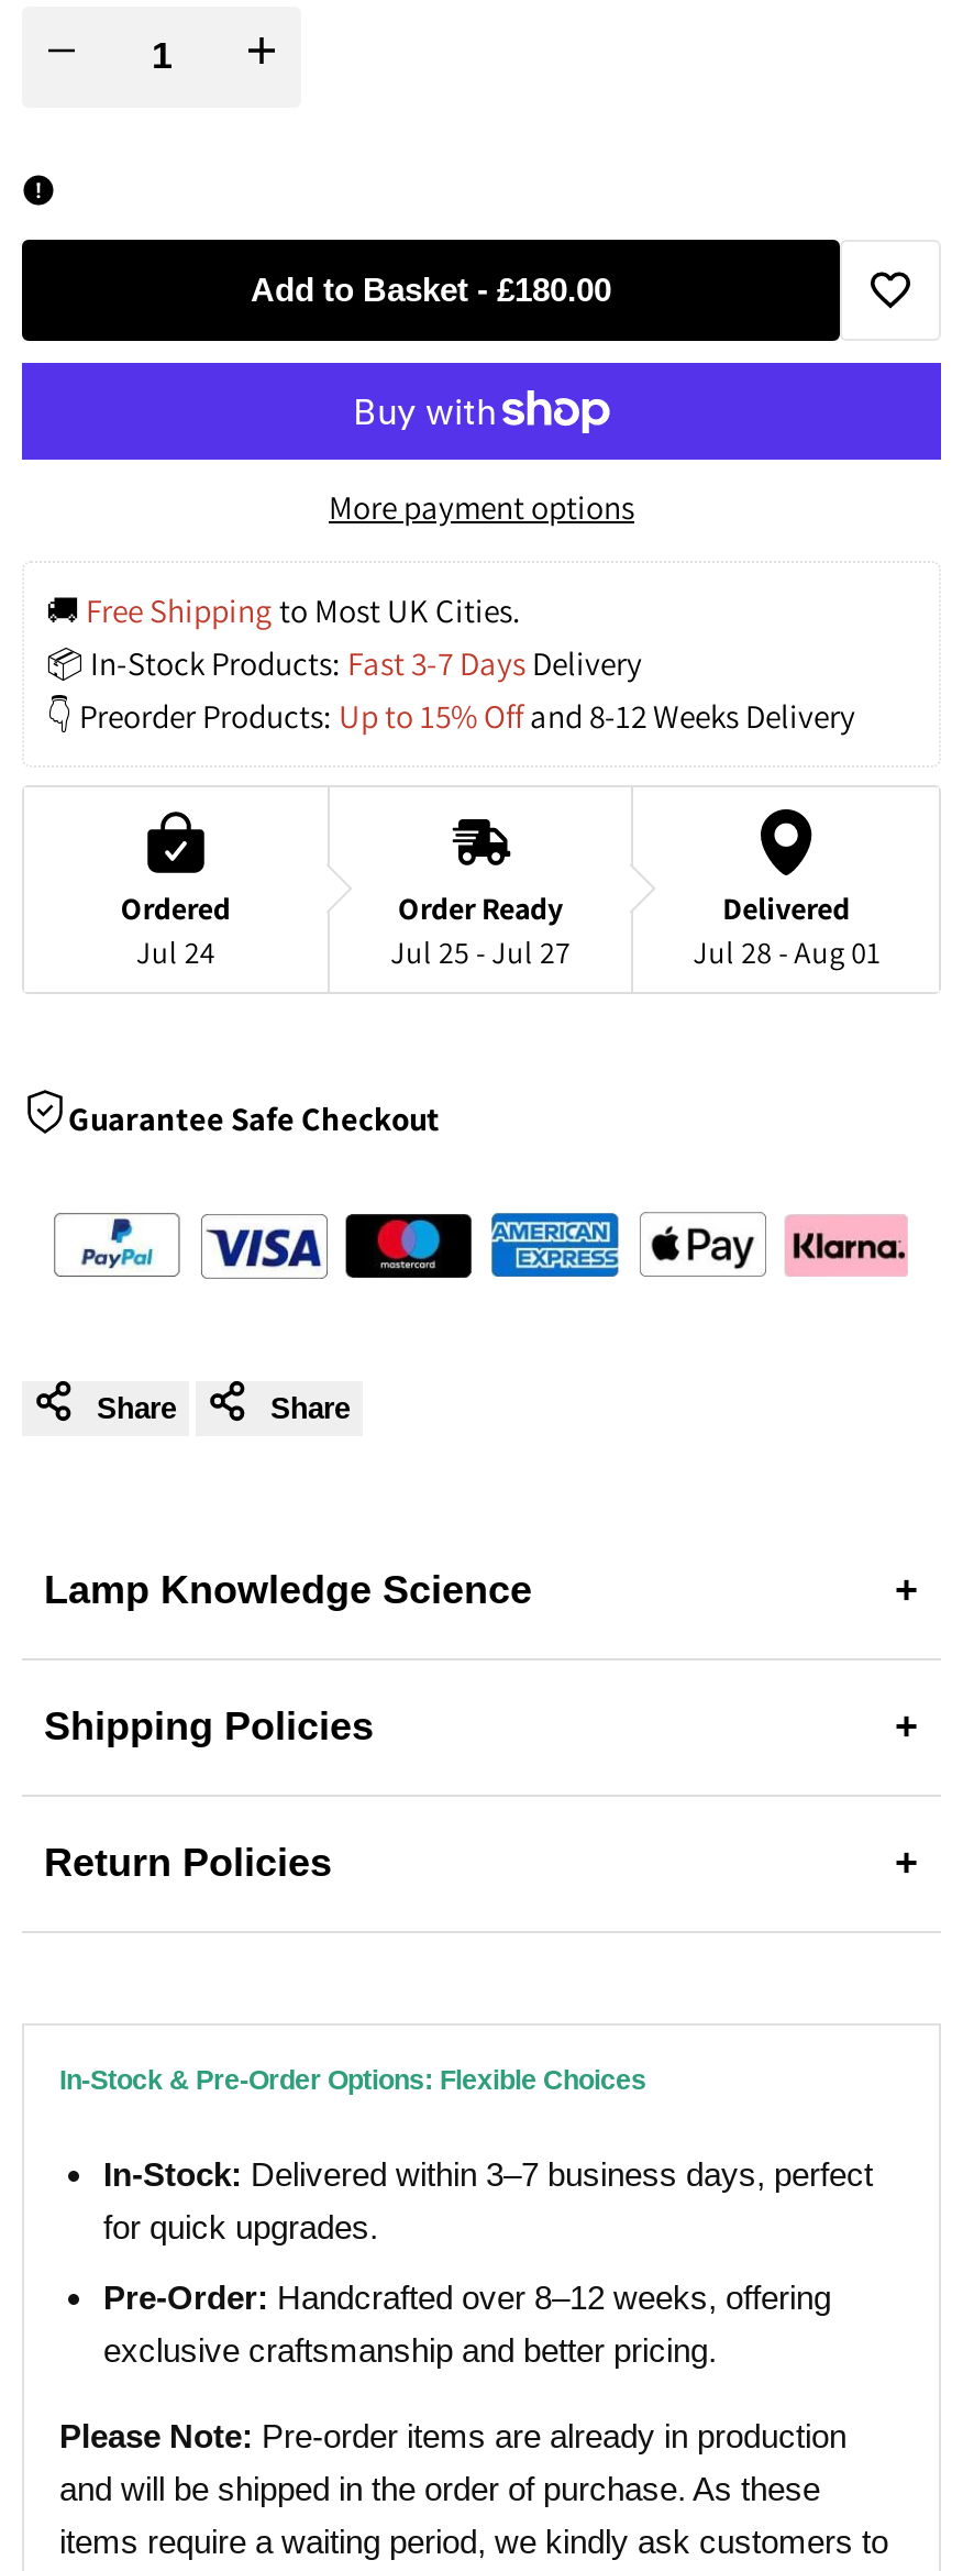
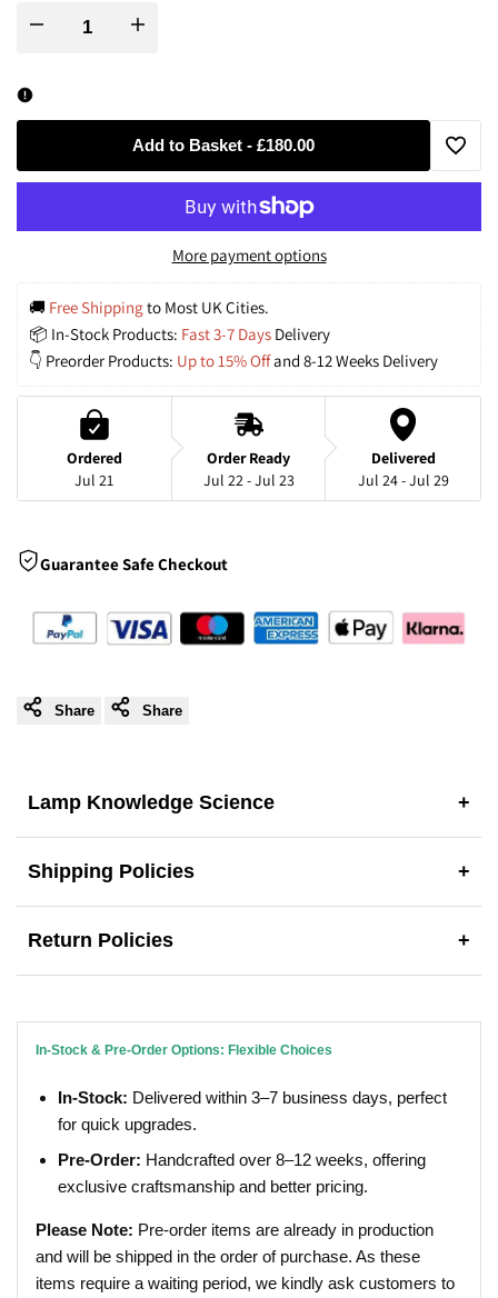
- Jul 24
+ Jul 21

- Jul 25 - Jul 27
+ Jul 22 - Jul 23

- Jul 28 - Aug 01
+ Jul 24 - Jul 29
